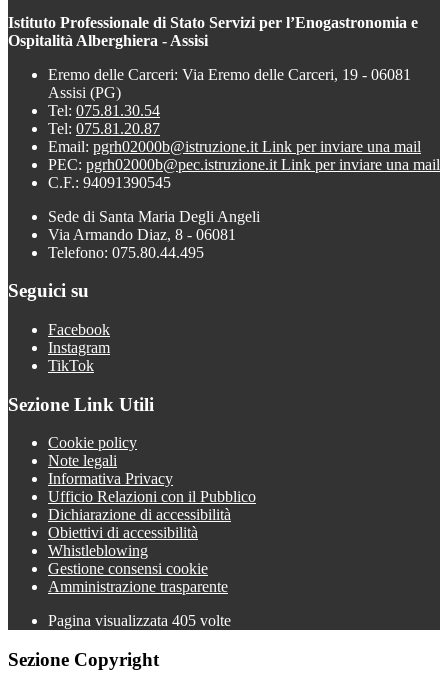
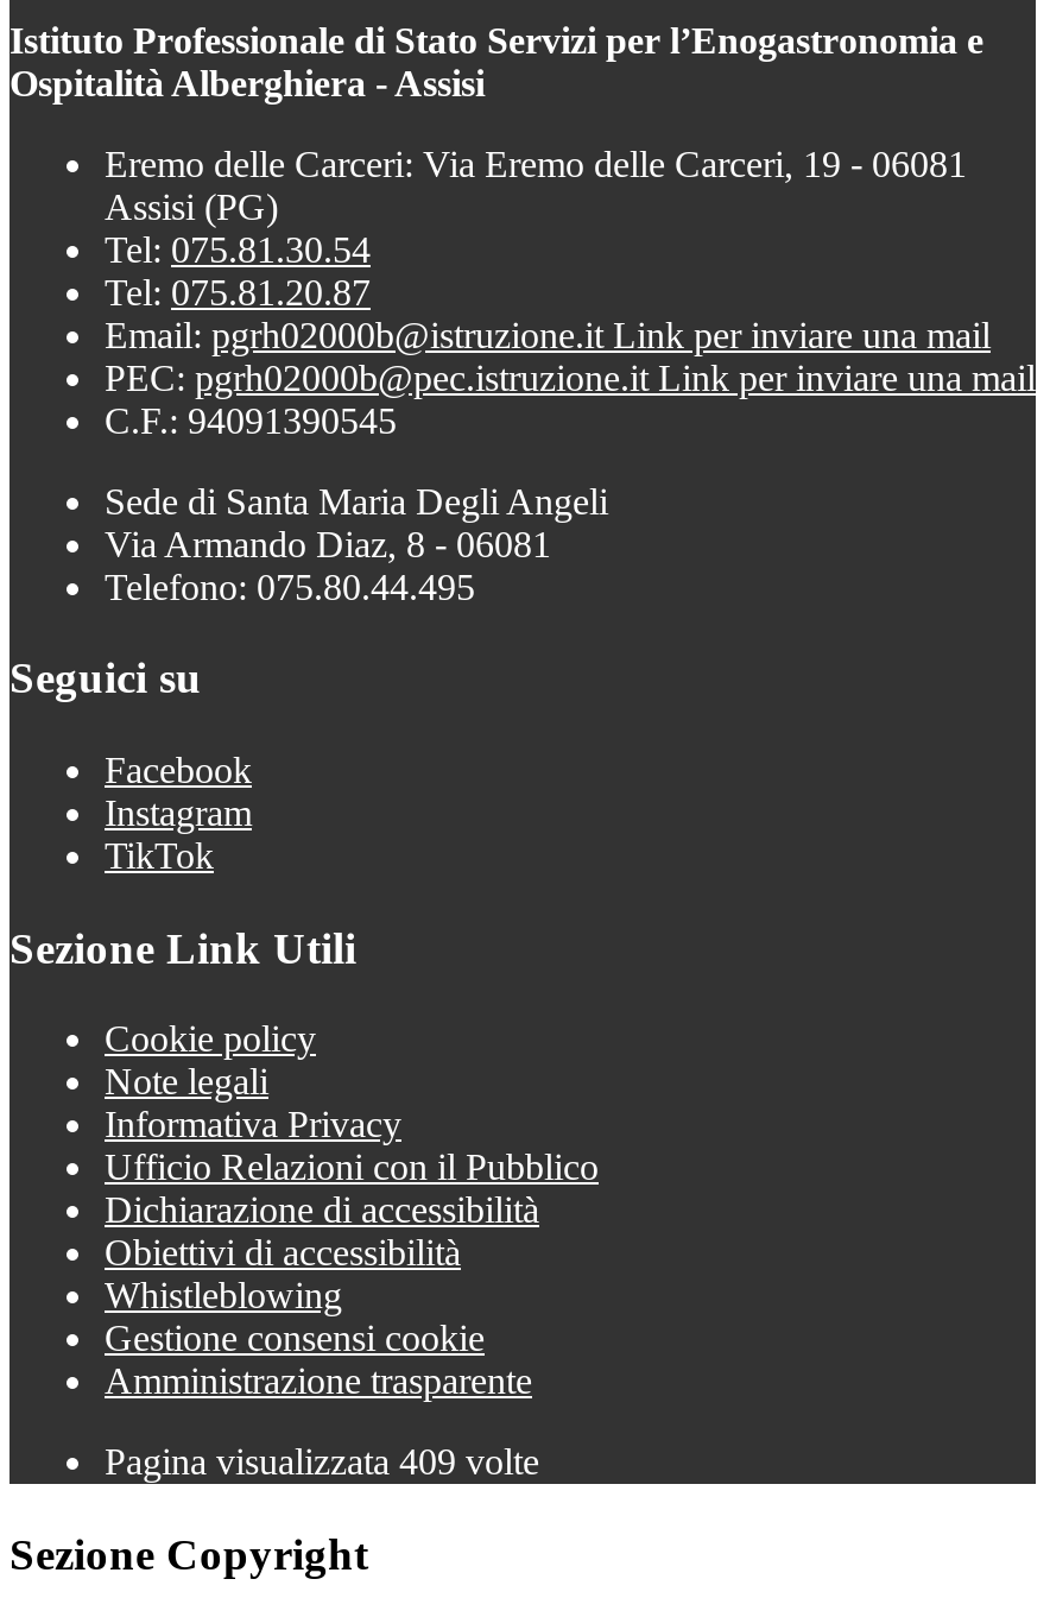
- Pagina visualizzata 405 volte
+ Pagina visualizzata 409 volte
